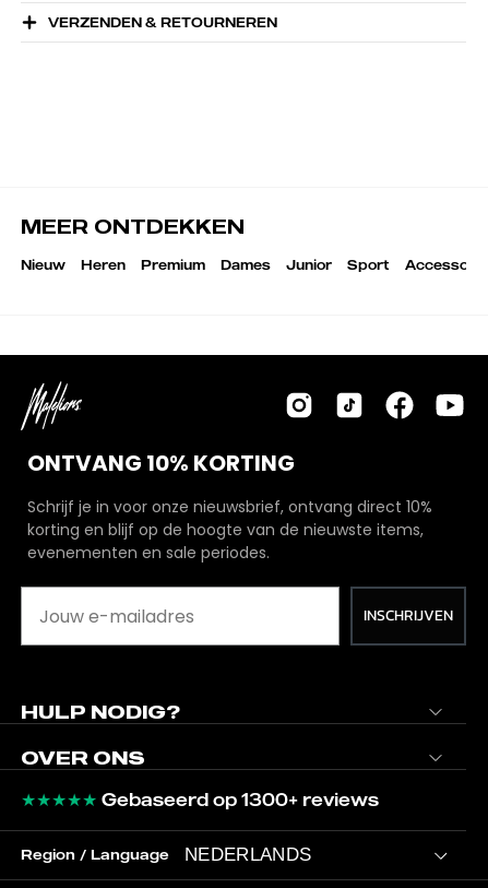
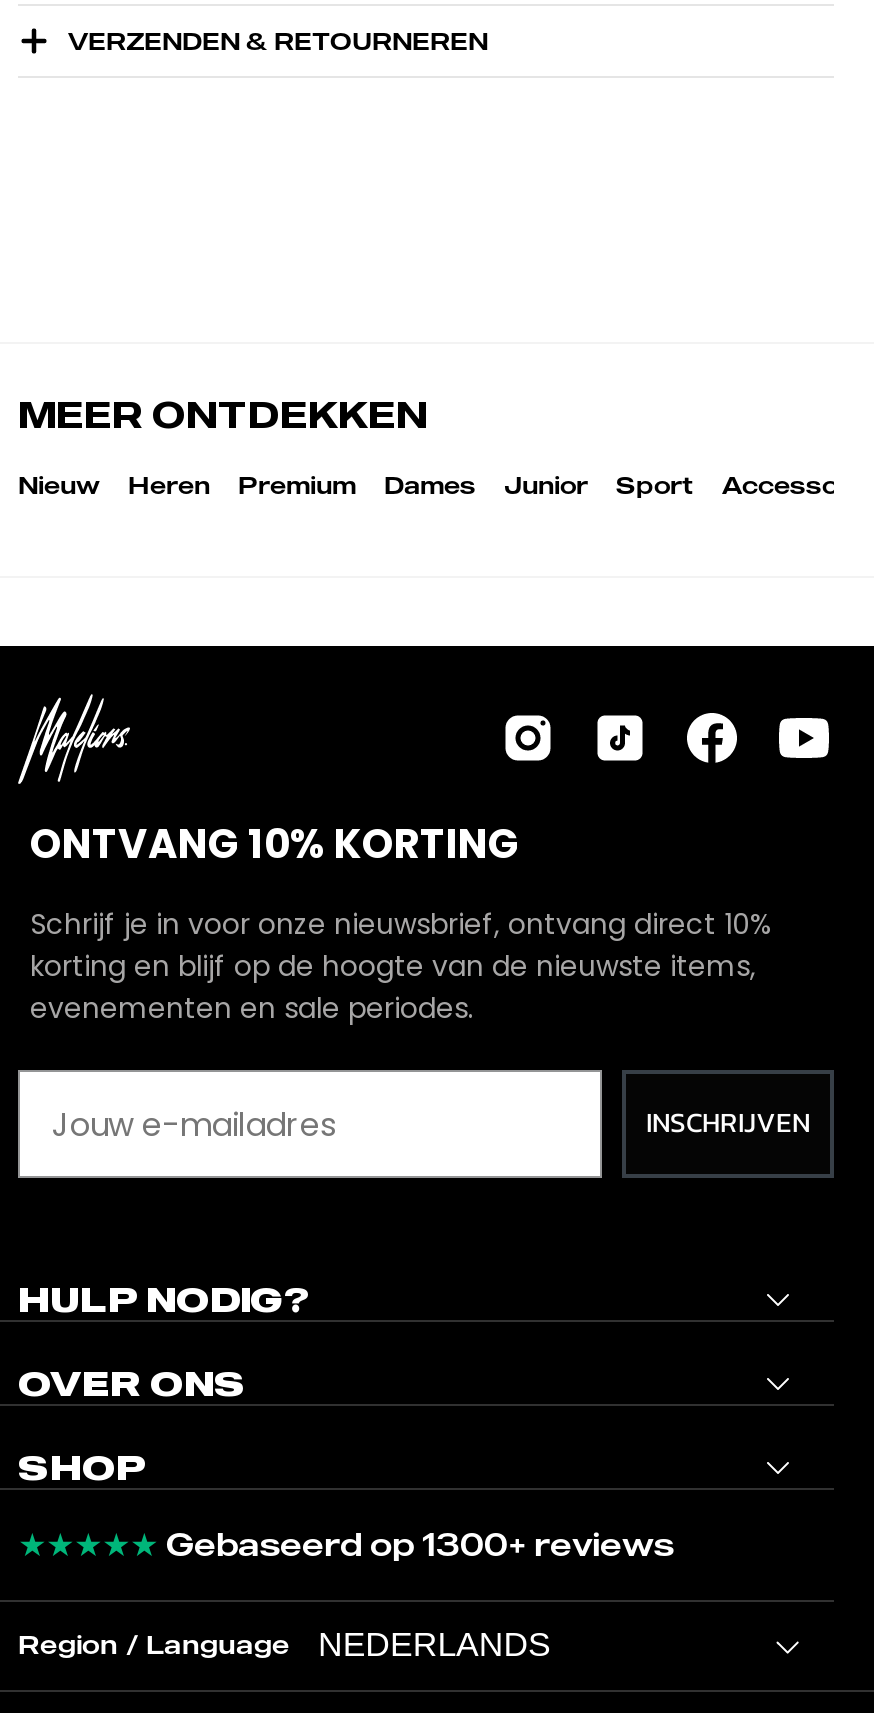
+ SHOP
